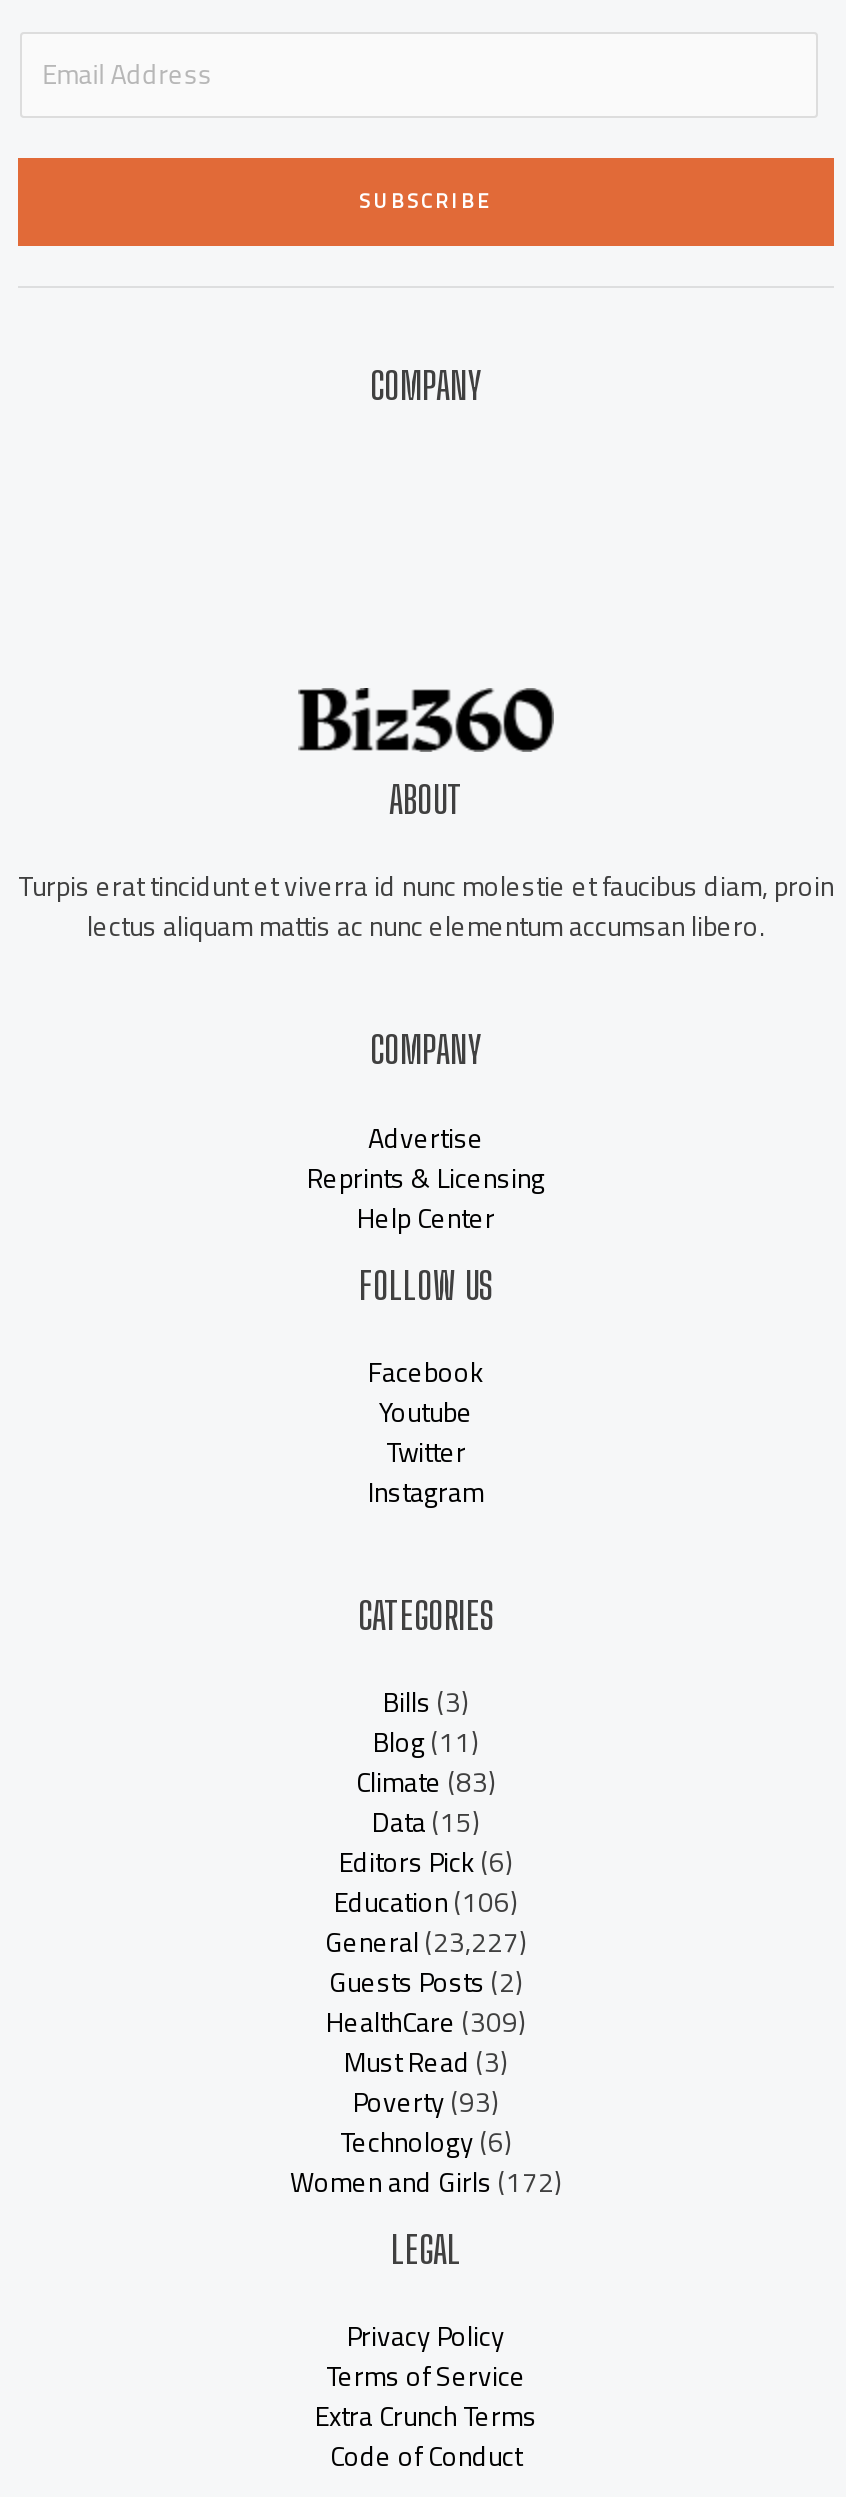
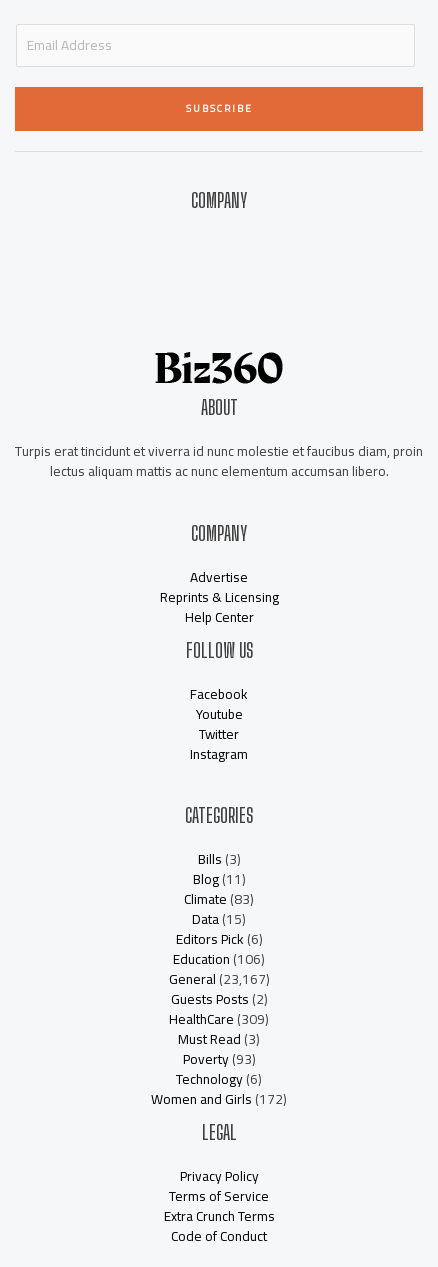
- General (23,227)
+ General (23,167)
